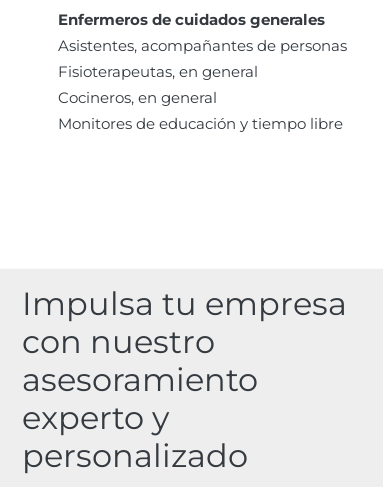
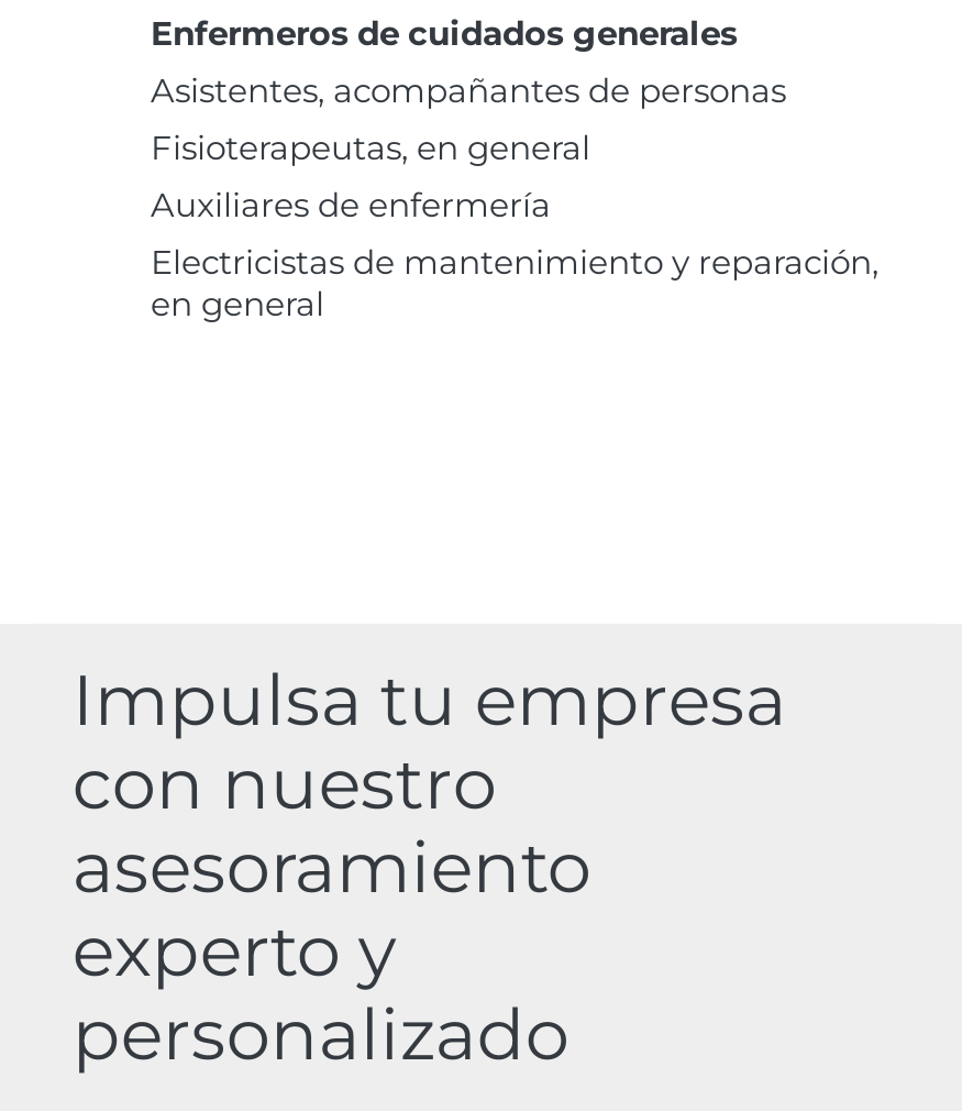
- Cocineros, en general
- Monitores de educación y tiempo libre
+ Auxiliares de enfermería
+ Electricistas de mantenimiento y reparación,
+ en general
